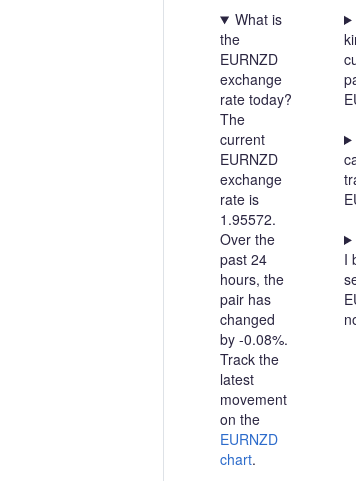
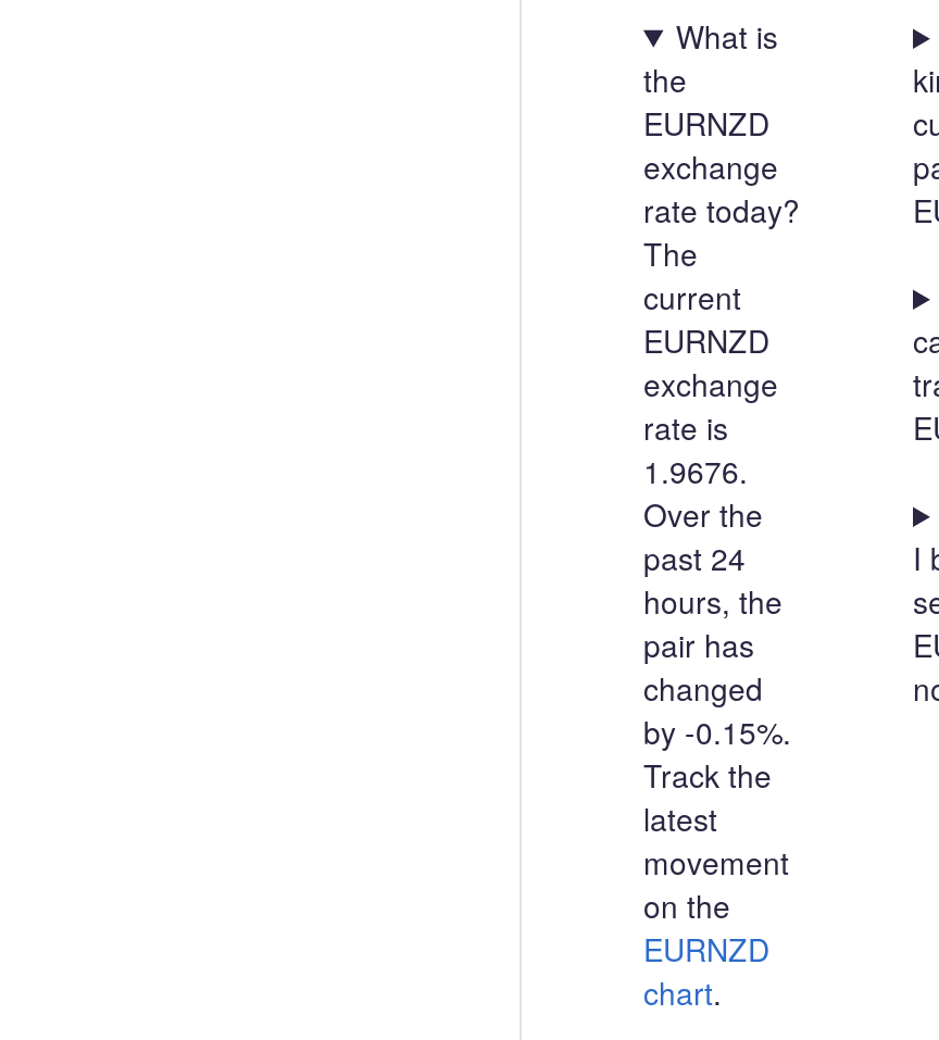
- 1.95572.
+ 1.9676.

- by -0.08%.
+ by -0.15%.
